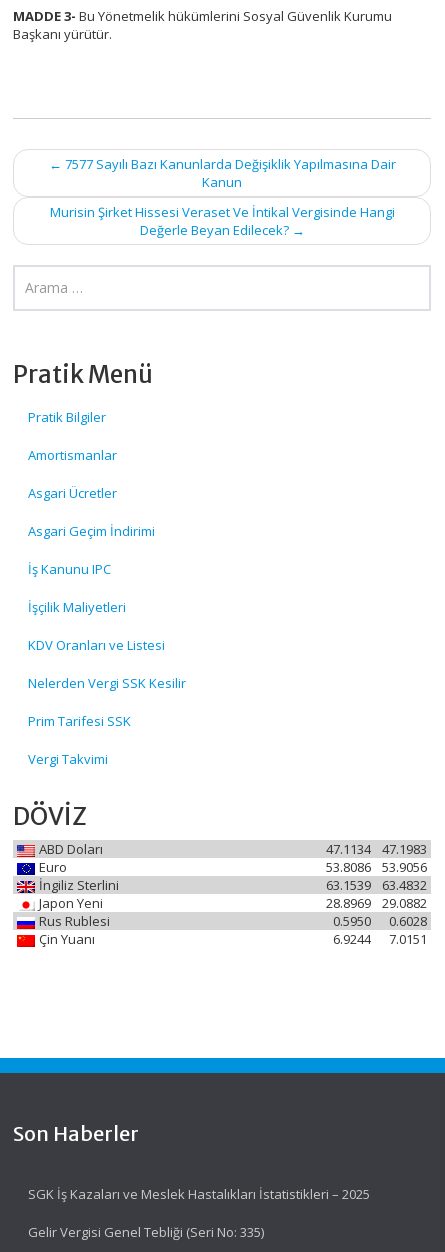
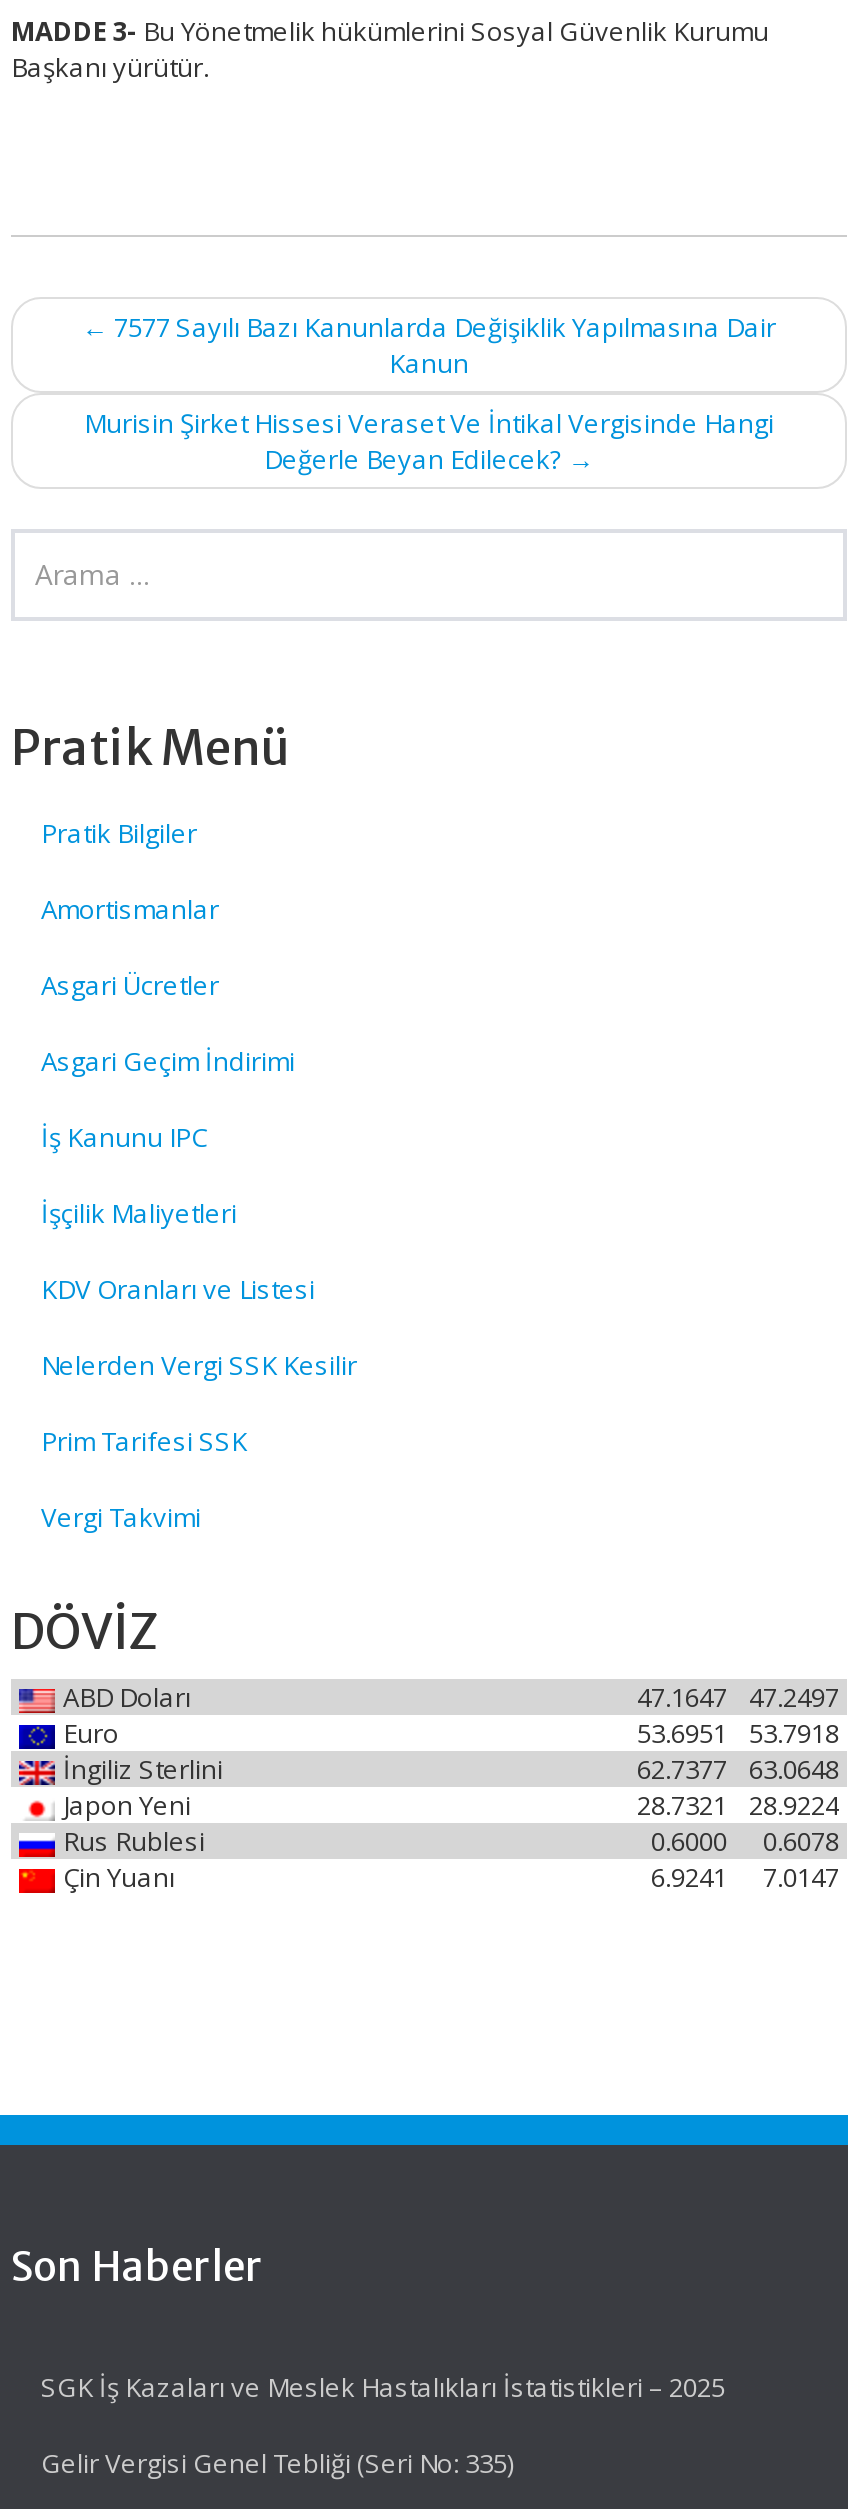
- 47.1134
+ 47.1647

- 47.1983
+ 47.2497

- 53.8086
+ 53.6951

- 53.9056
+ 53.7918

- 63.1539
+ 62.7377

- 63.4832
+ 63.0648

- 28.8969
+ 28.7321

- 29.0882
+ 28.9224

- 0.5950
+ 0.6000

- 0.6028
+ 0.6078

- 6.9244
+ 6.9241

- 7.0151
+ 7.0147
